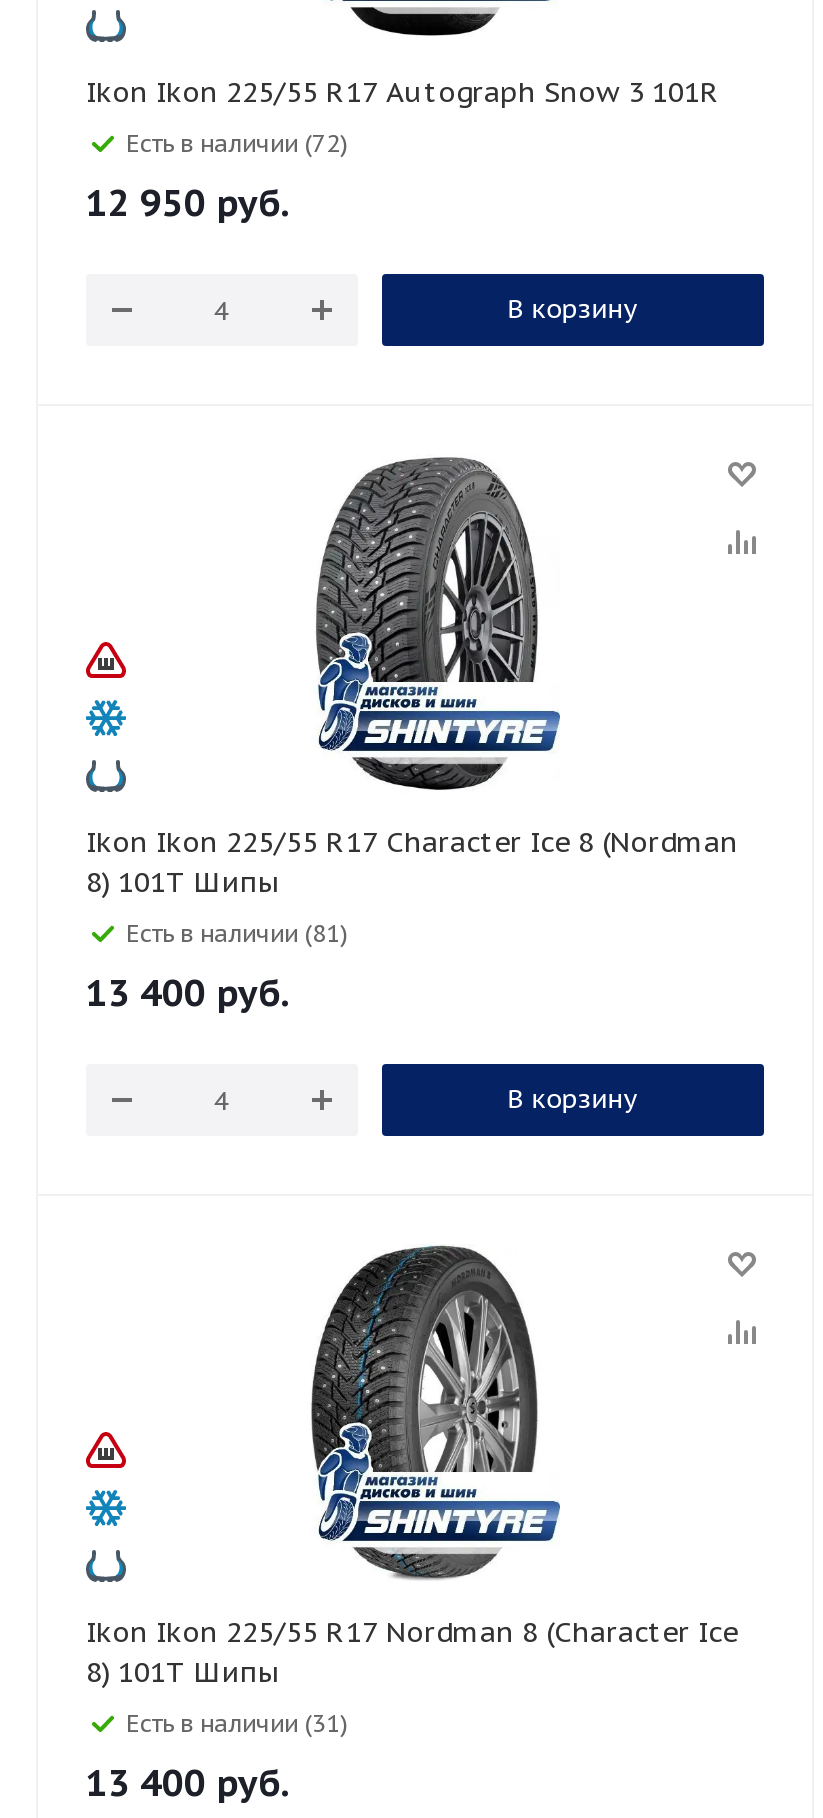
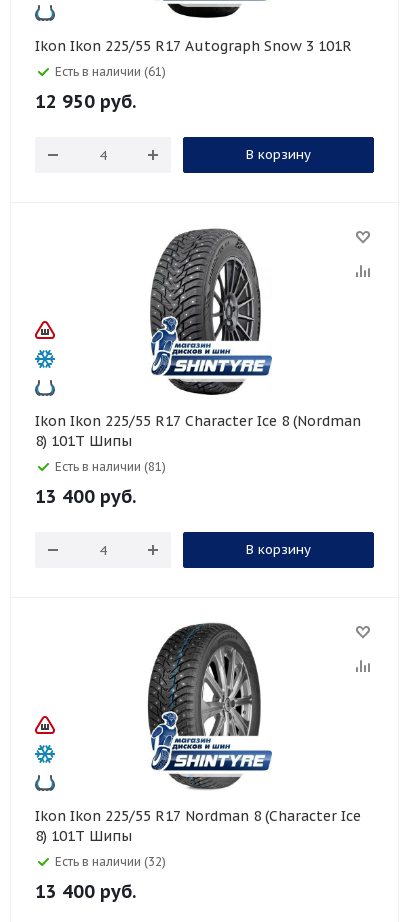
- Есть в наличии (72)
+ Есть в наличии (61)

- Есть в наличии (31)
+ Есть в наличии (32)
